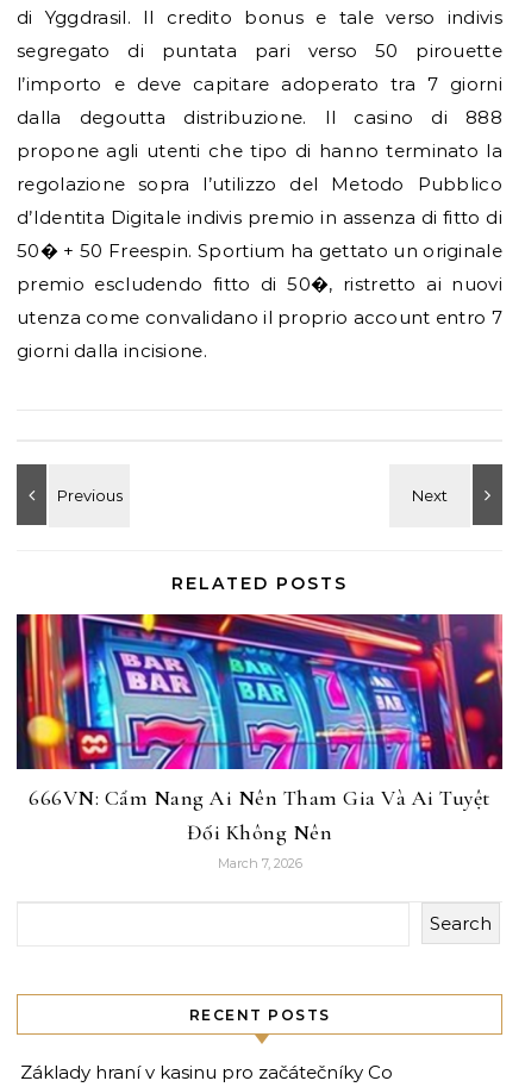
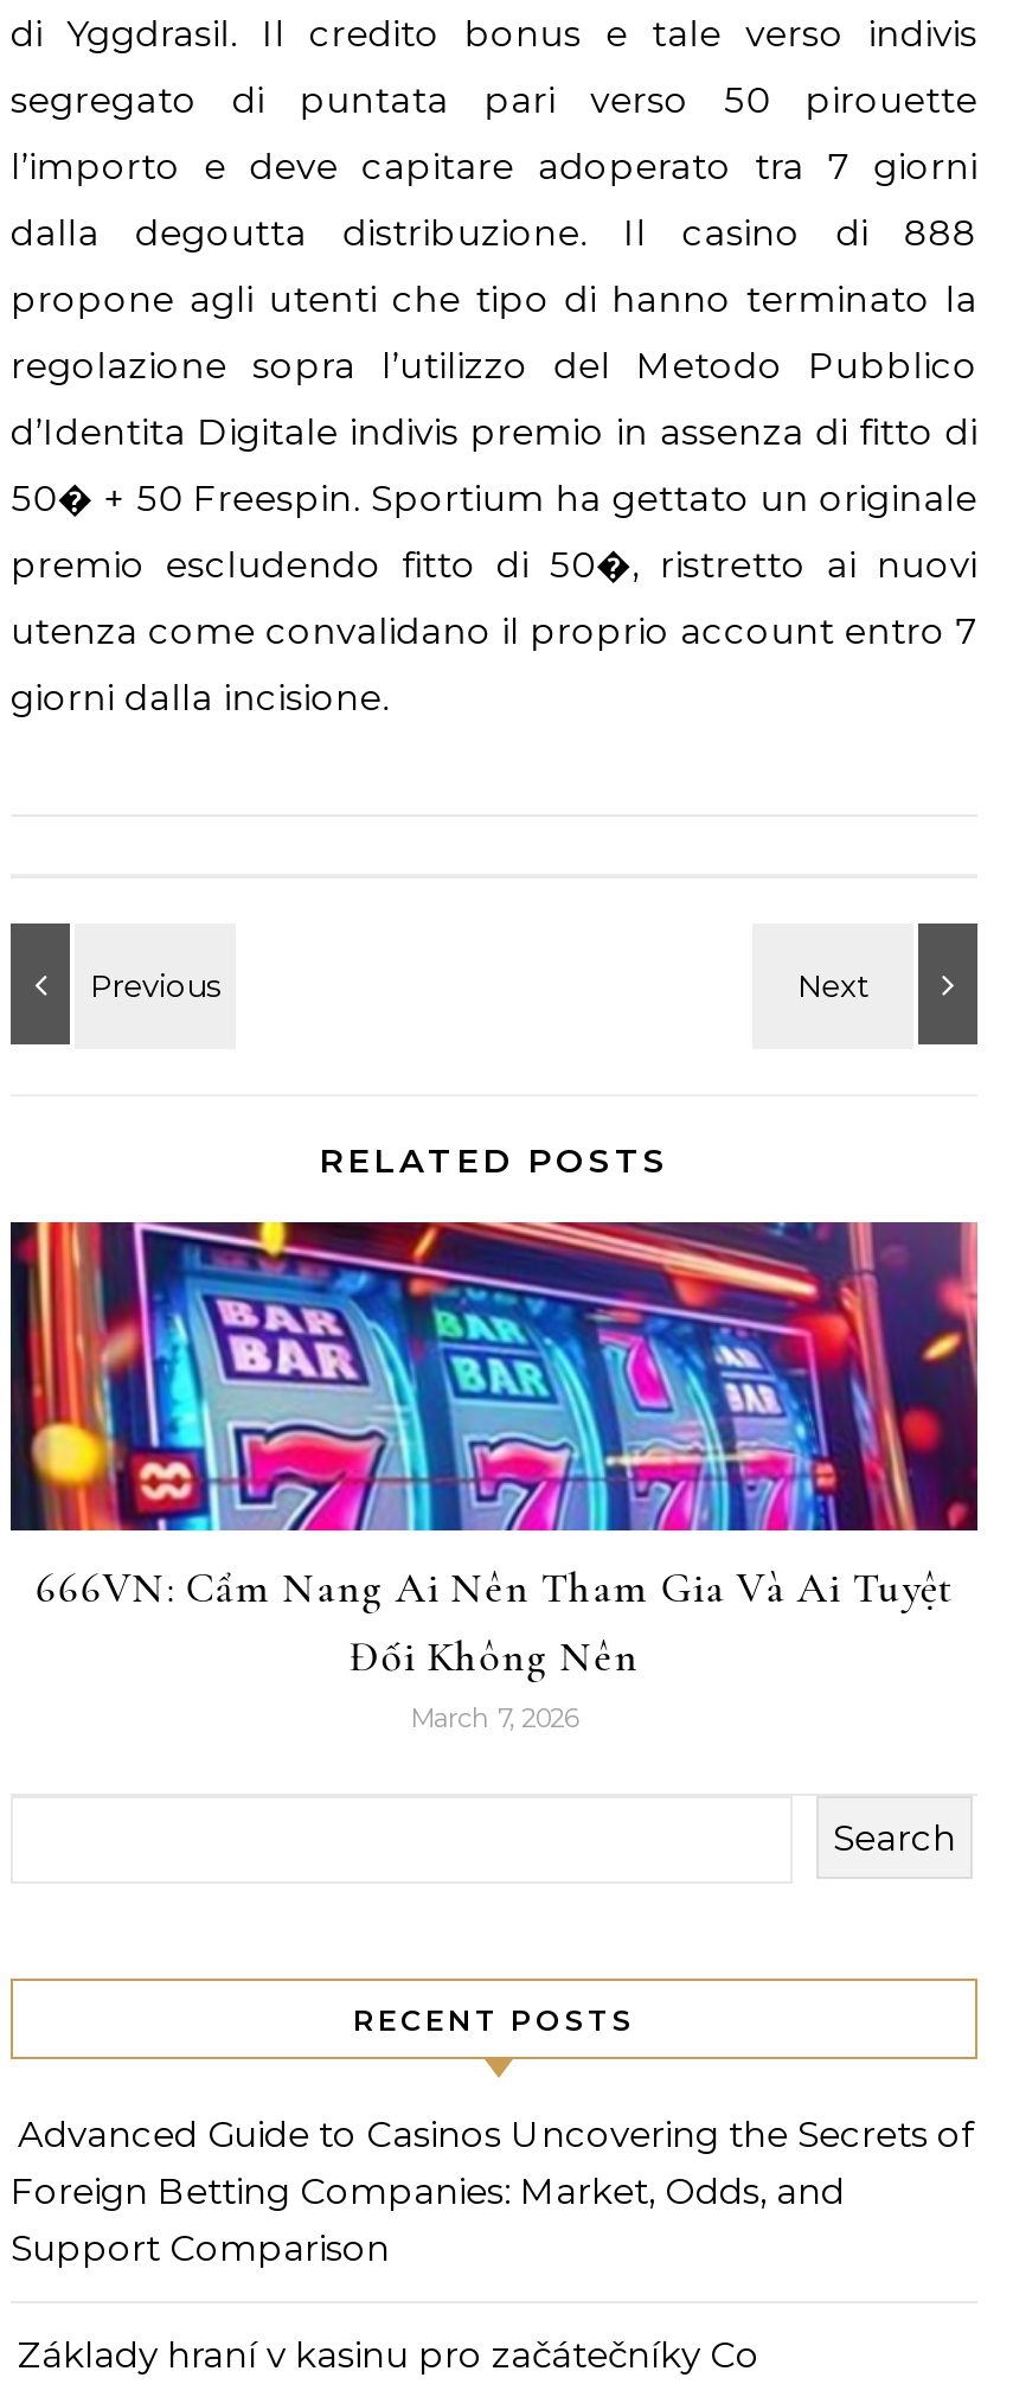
+ Advanced Guide to Casinos Uncovering the Secrets of
+ Foreign Betting Companies: Market, Odds, and
+ Support Comparison
